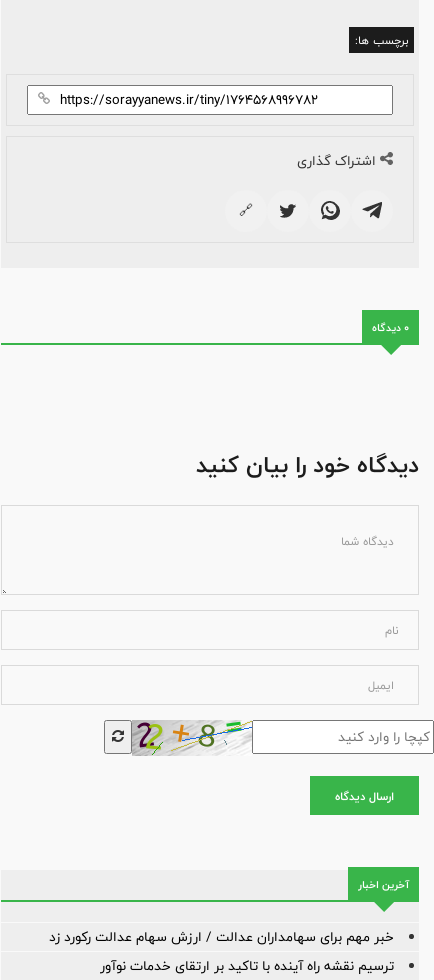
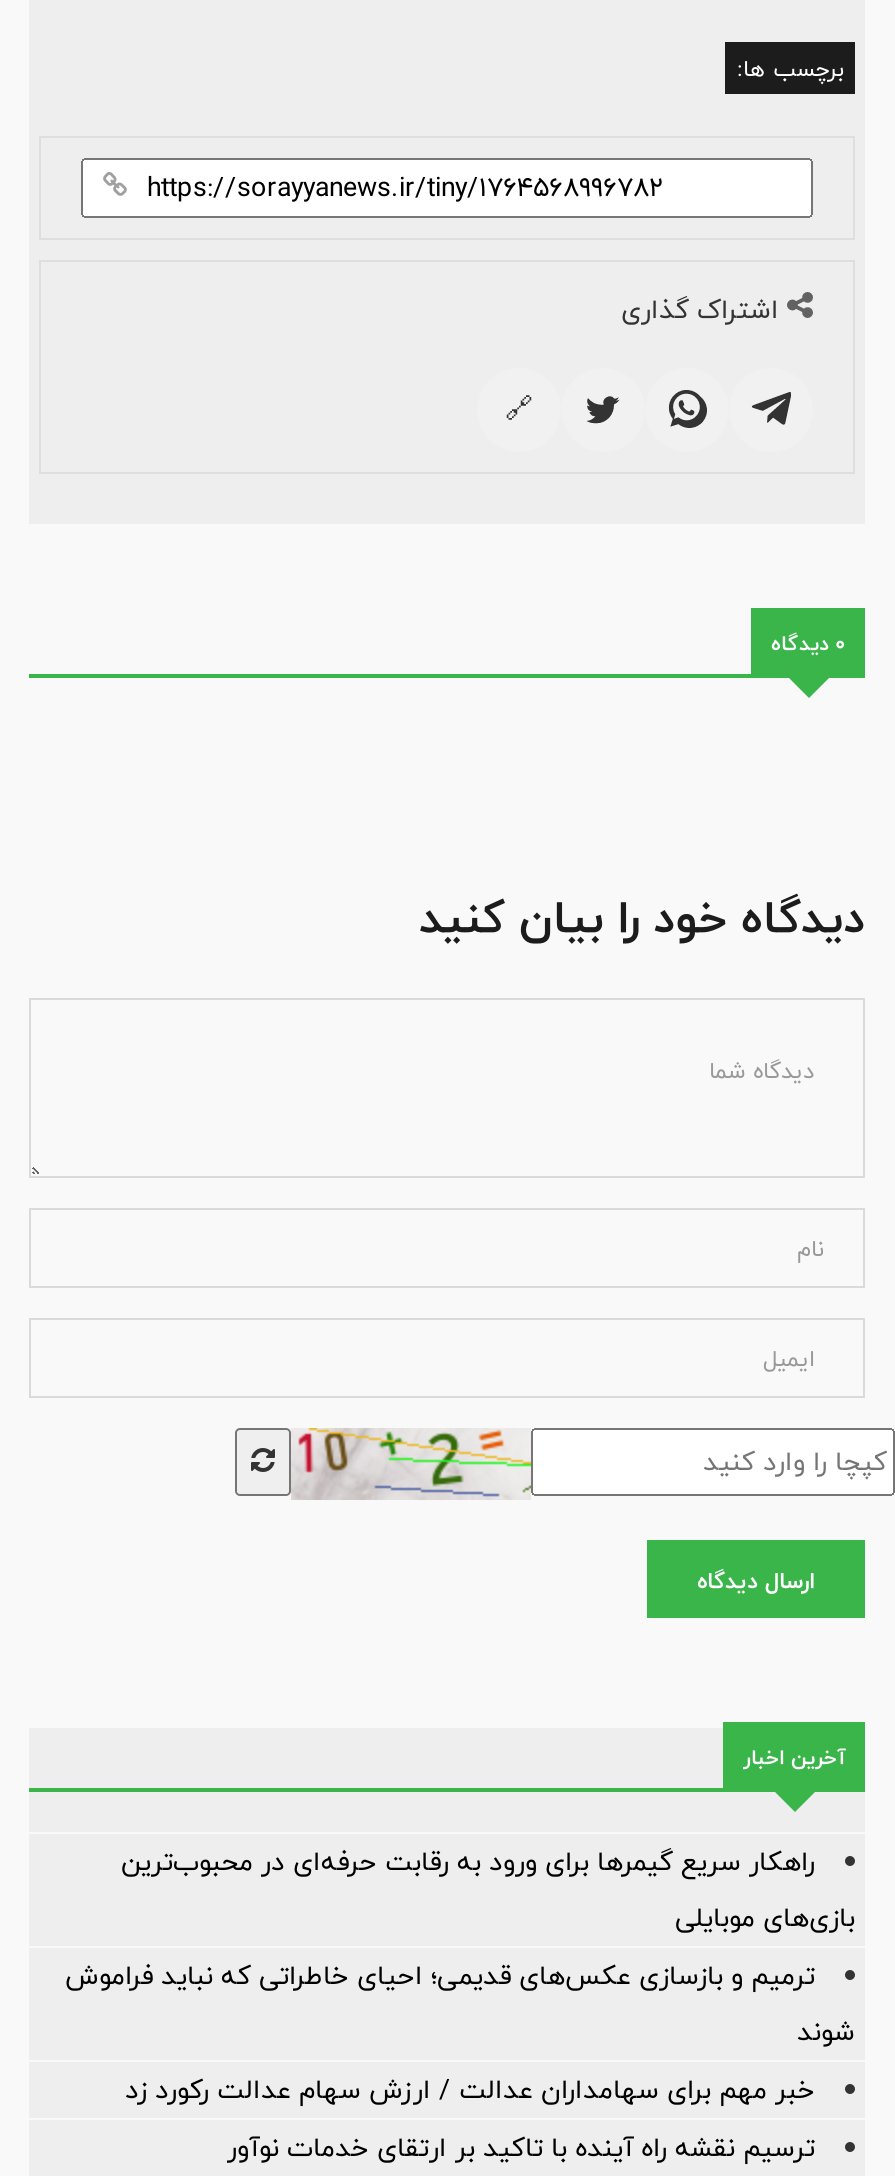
- [image]
+ [image]

+ راهکار سریع گیمرها برای ورود به رقابت حرفه‌ای در محبوب‌ترین
+ بازی‌های موبایلی
+ ترمیم و بازسازی عکس‌های قدیمی؛ احیای خاطراتی که نباید فراموش
+ شوند
